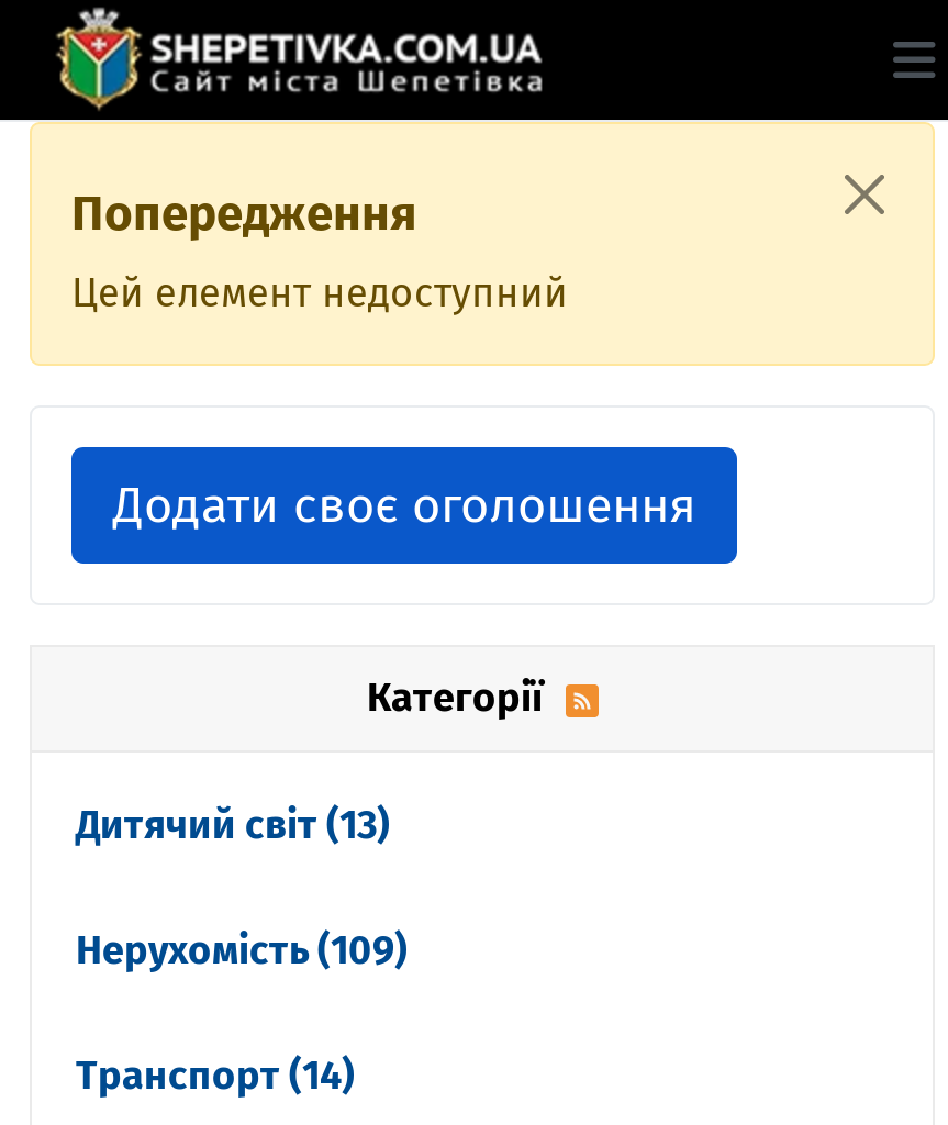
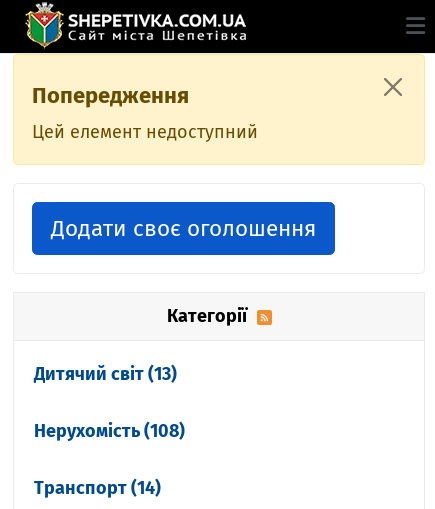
- Нерухомість (109)
+ Нерухомість (108)
